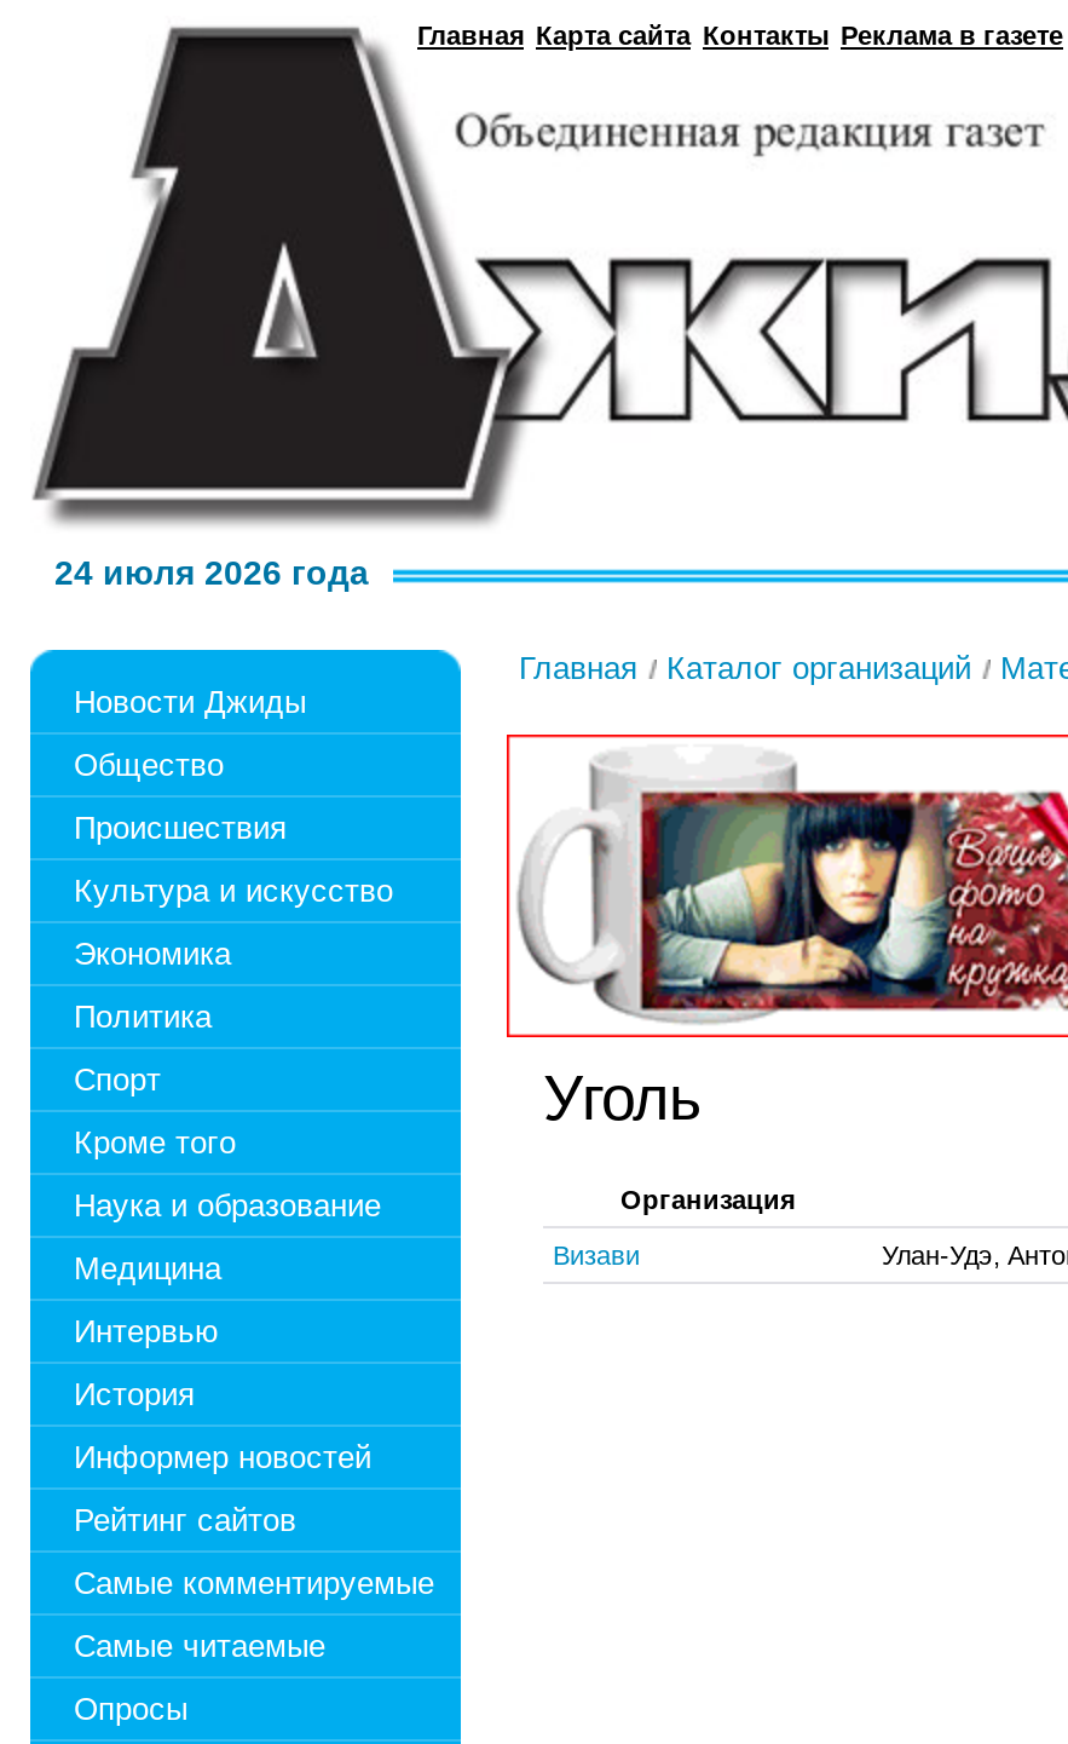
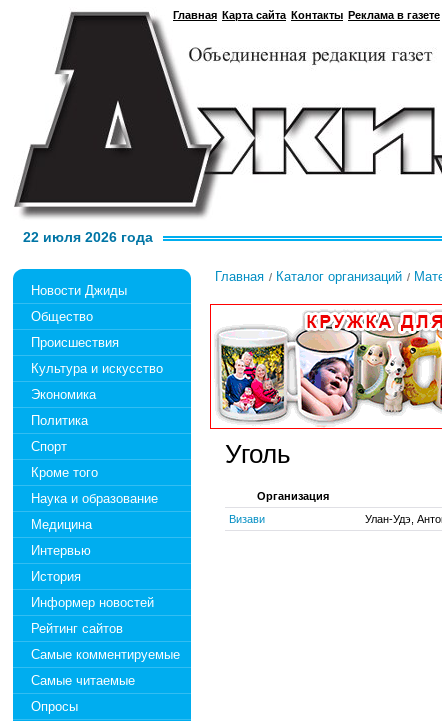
- 24 июля 2026 года
+ 22 июля 2026 года

- [image]
+ [image]
